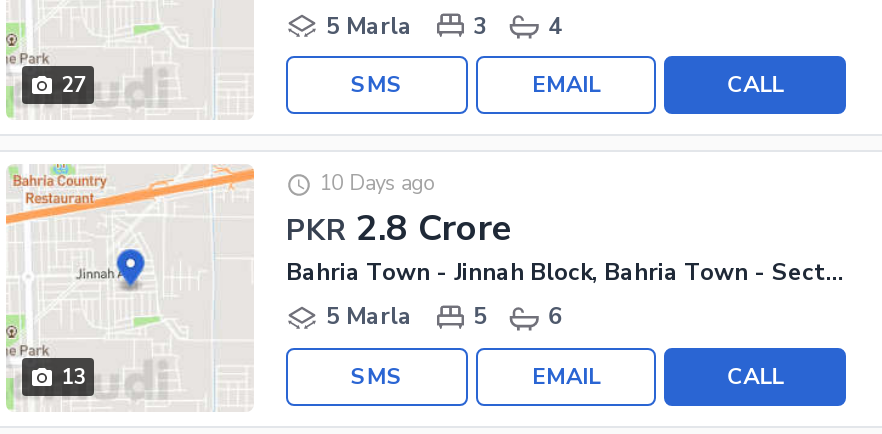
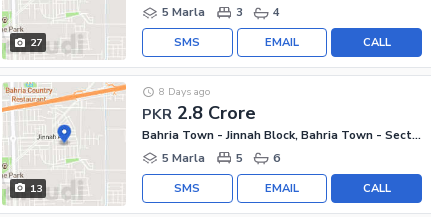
- 10 Days ago
+ 8 Days ago
